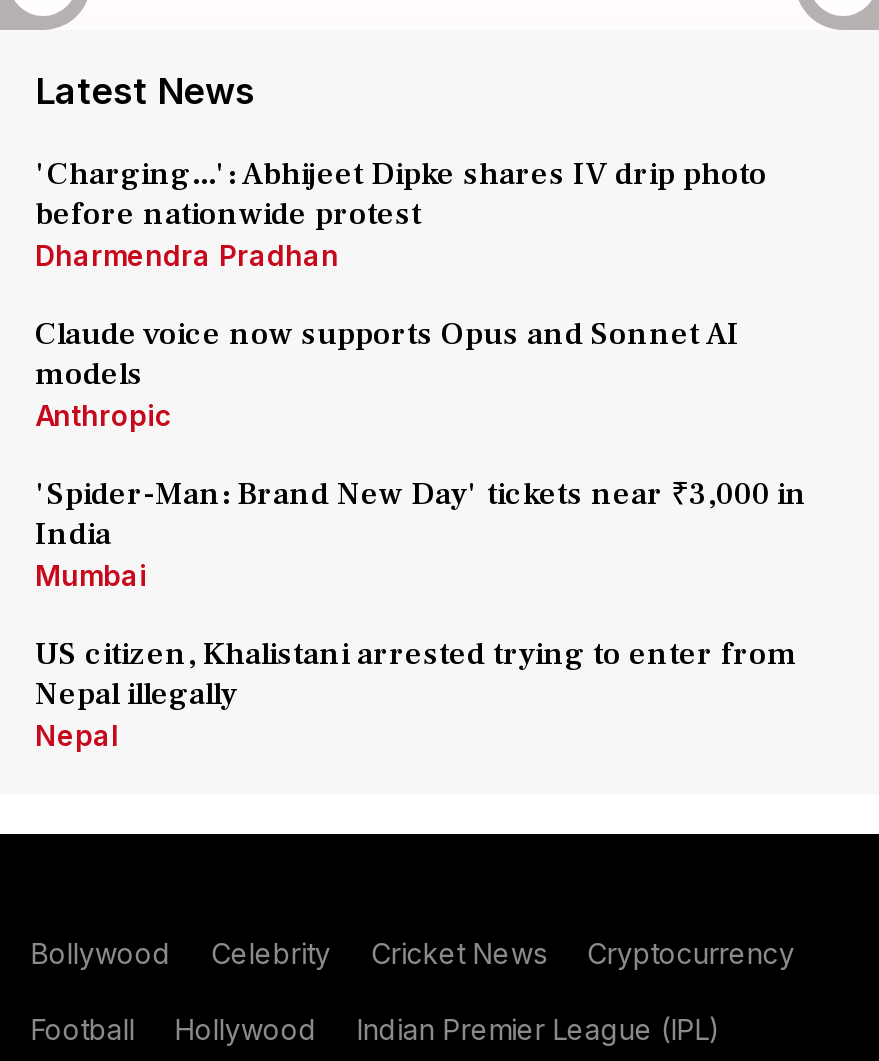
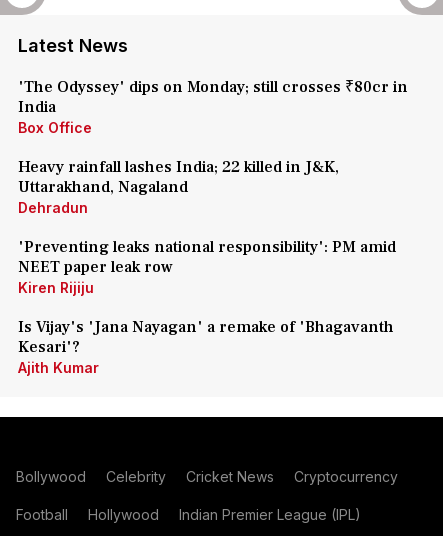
- 'Charging...': Abhijeet Dipke shares IV drip photo
- before nationwide protest
- Dharmendra Pradhan
- Claude voice now supports Opus and Sonnet AI
- models
- Anthropic
- 'Spider-Man: Brand New Day' tickets near ₹3,000 in
+ 'The Odyssey' dips on Monday; still crosses ₹80cr in

moved up: India

- Mumbai
- US citizen, Khalistani arrested trying to enter from
- Nepal illegally
- Nepal
+ Box Office
+ Heavy rainfall lashes India; 22 killed in J&K,
+ Uttarakhand, Nagaland
+ Dehradun
+ 'Preventing leaks national responsibility': PM amid
+ NEET paper leak row
+ Kiren Rijiju
+ Is Vijay's 'Jana Nayagan' a remake of 'Bhagavanth
+ Kesari'?
+ Ajith Kumar
